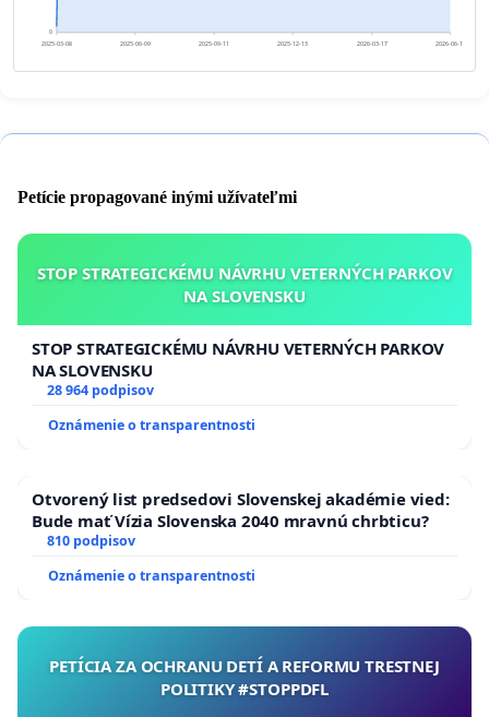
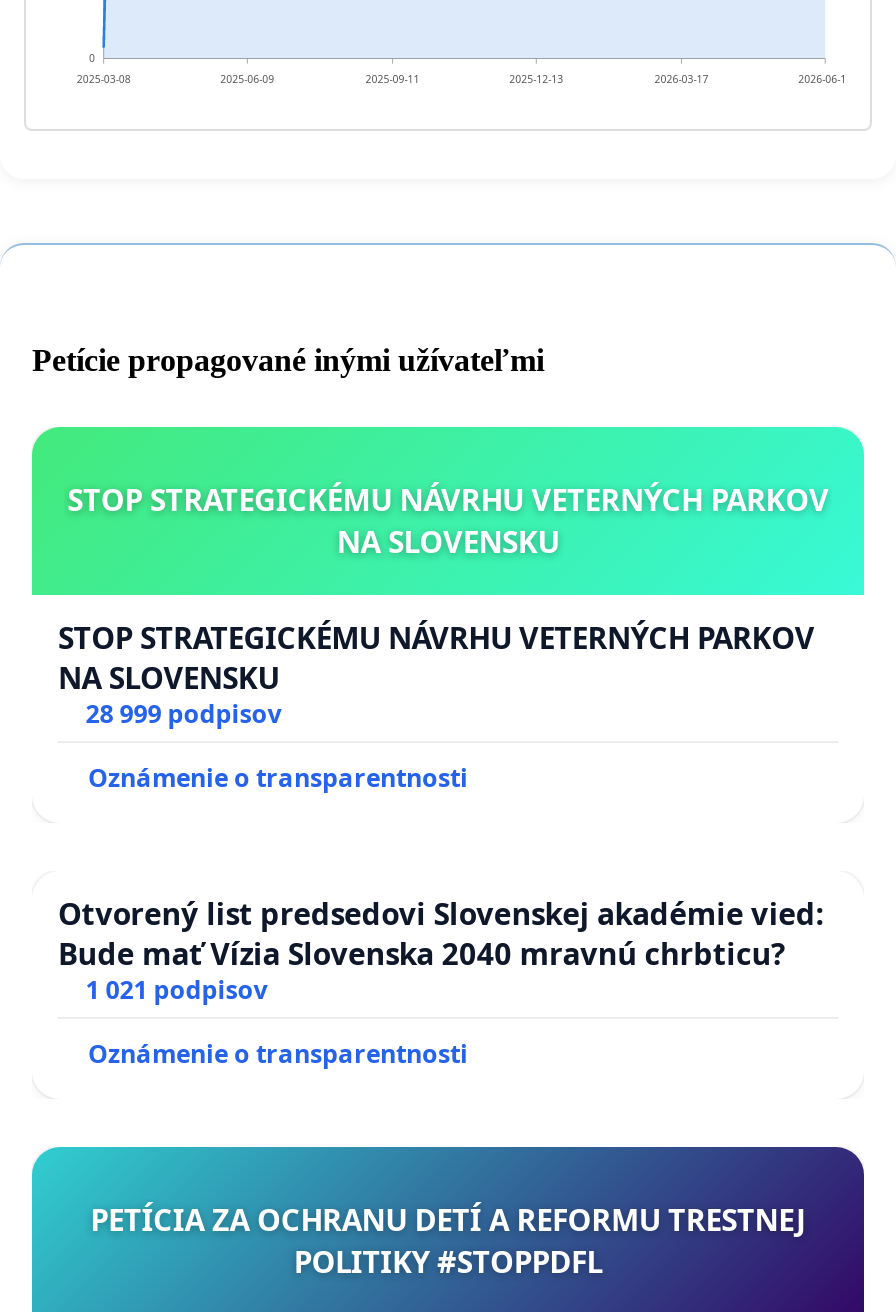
- 28 964 podpisov
+ 28 999 podpisov

- 810 podpisov
+ 1 021 podpisov
